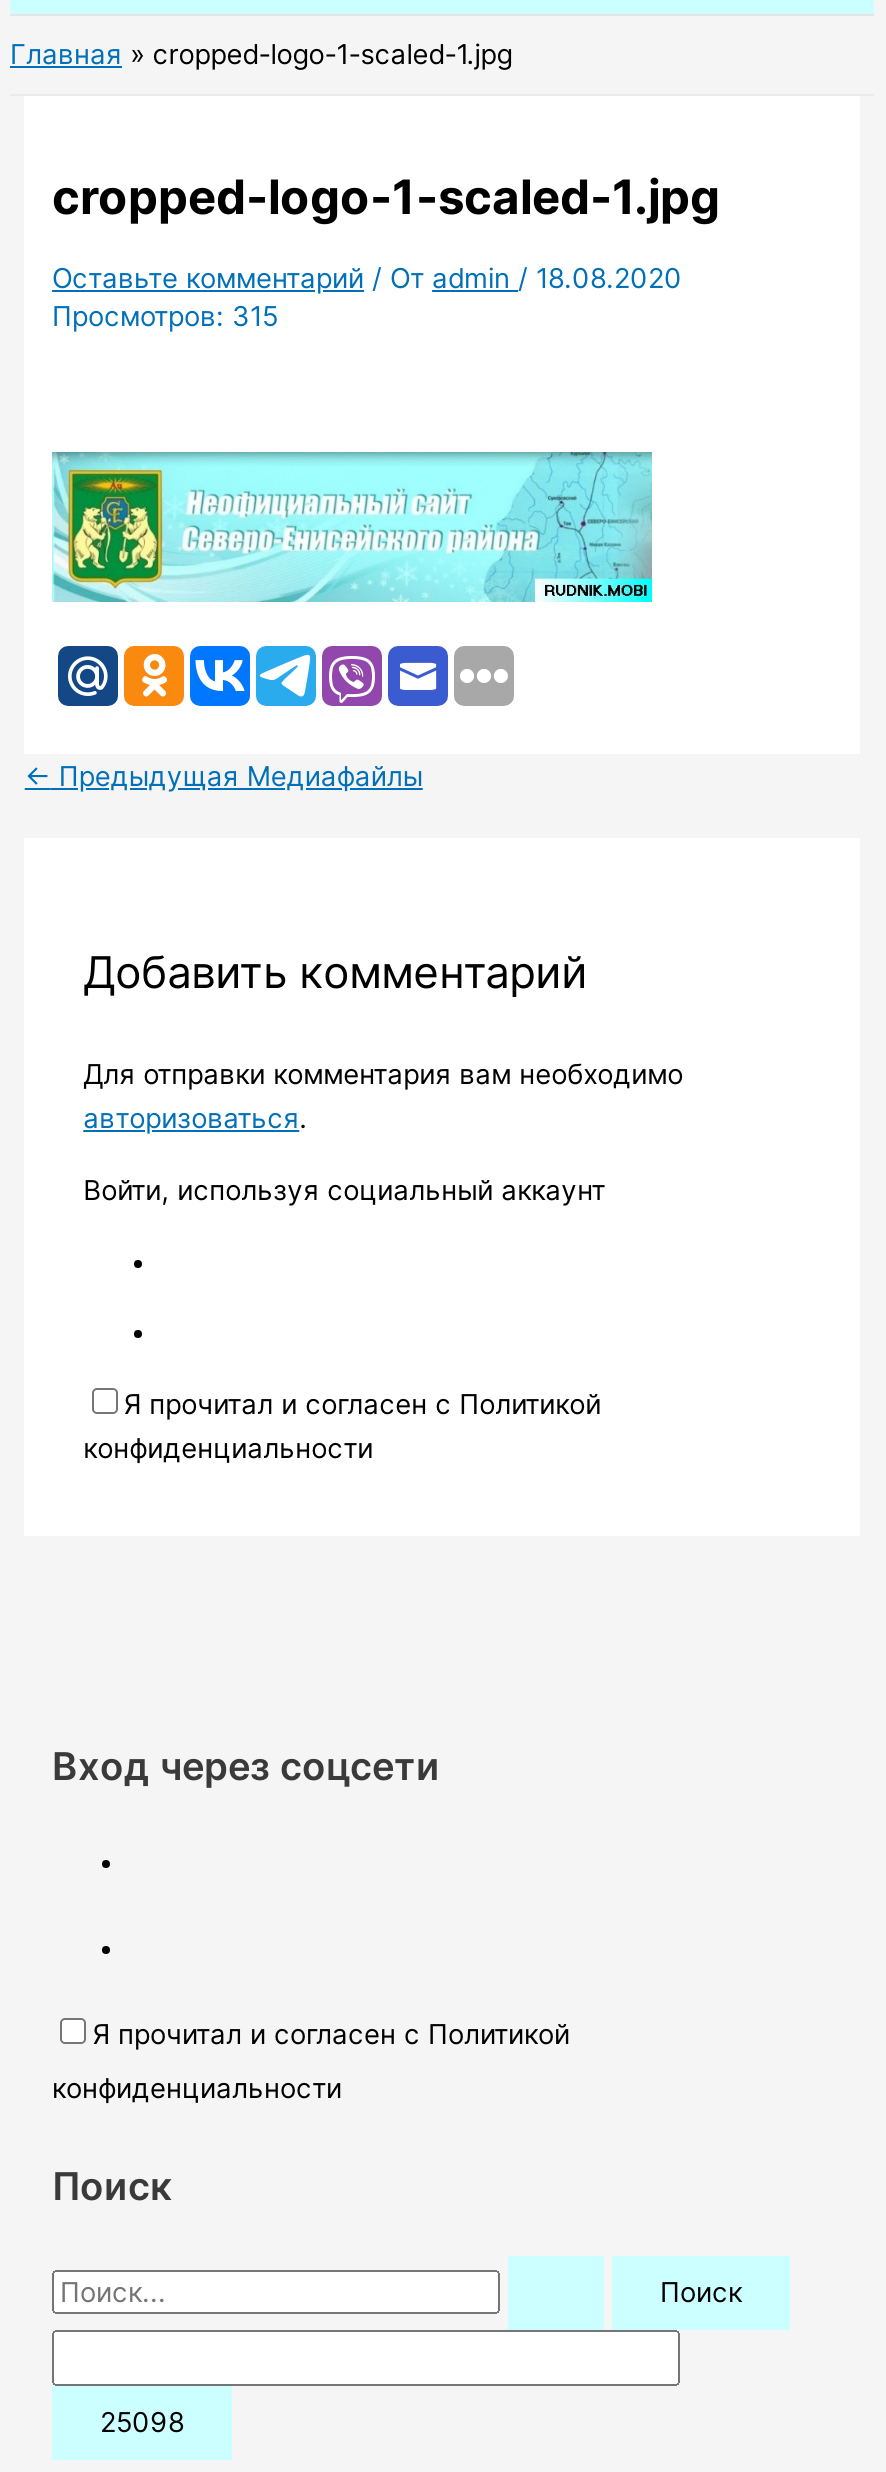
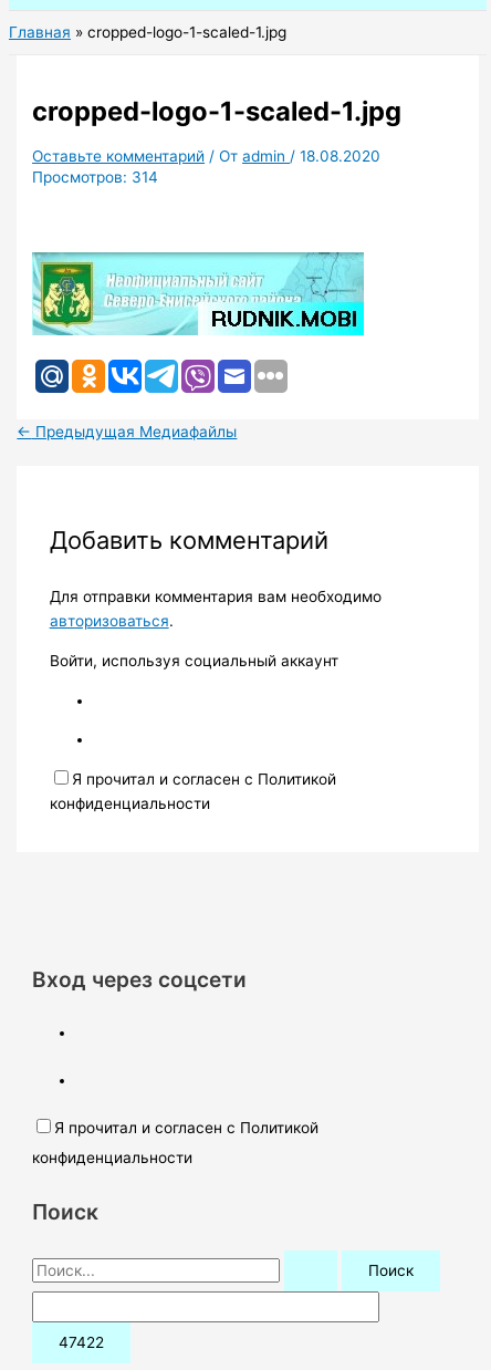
- Просмотров: 315
+ Просмотров: 314

- [image]
+ [image]
